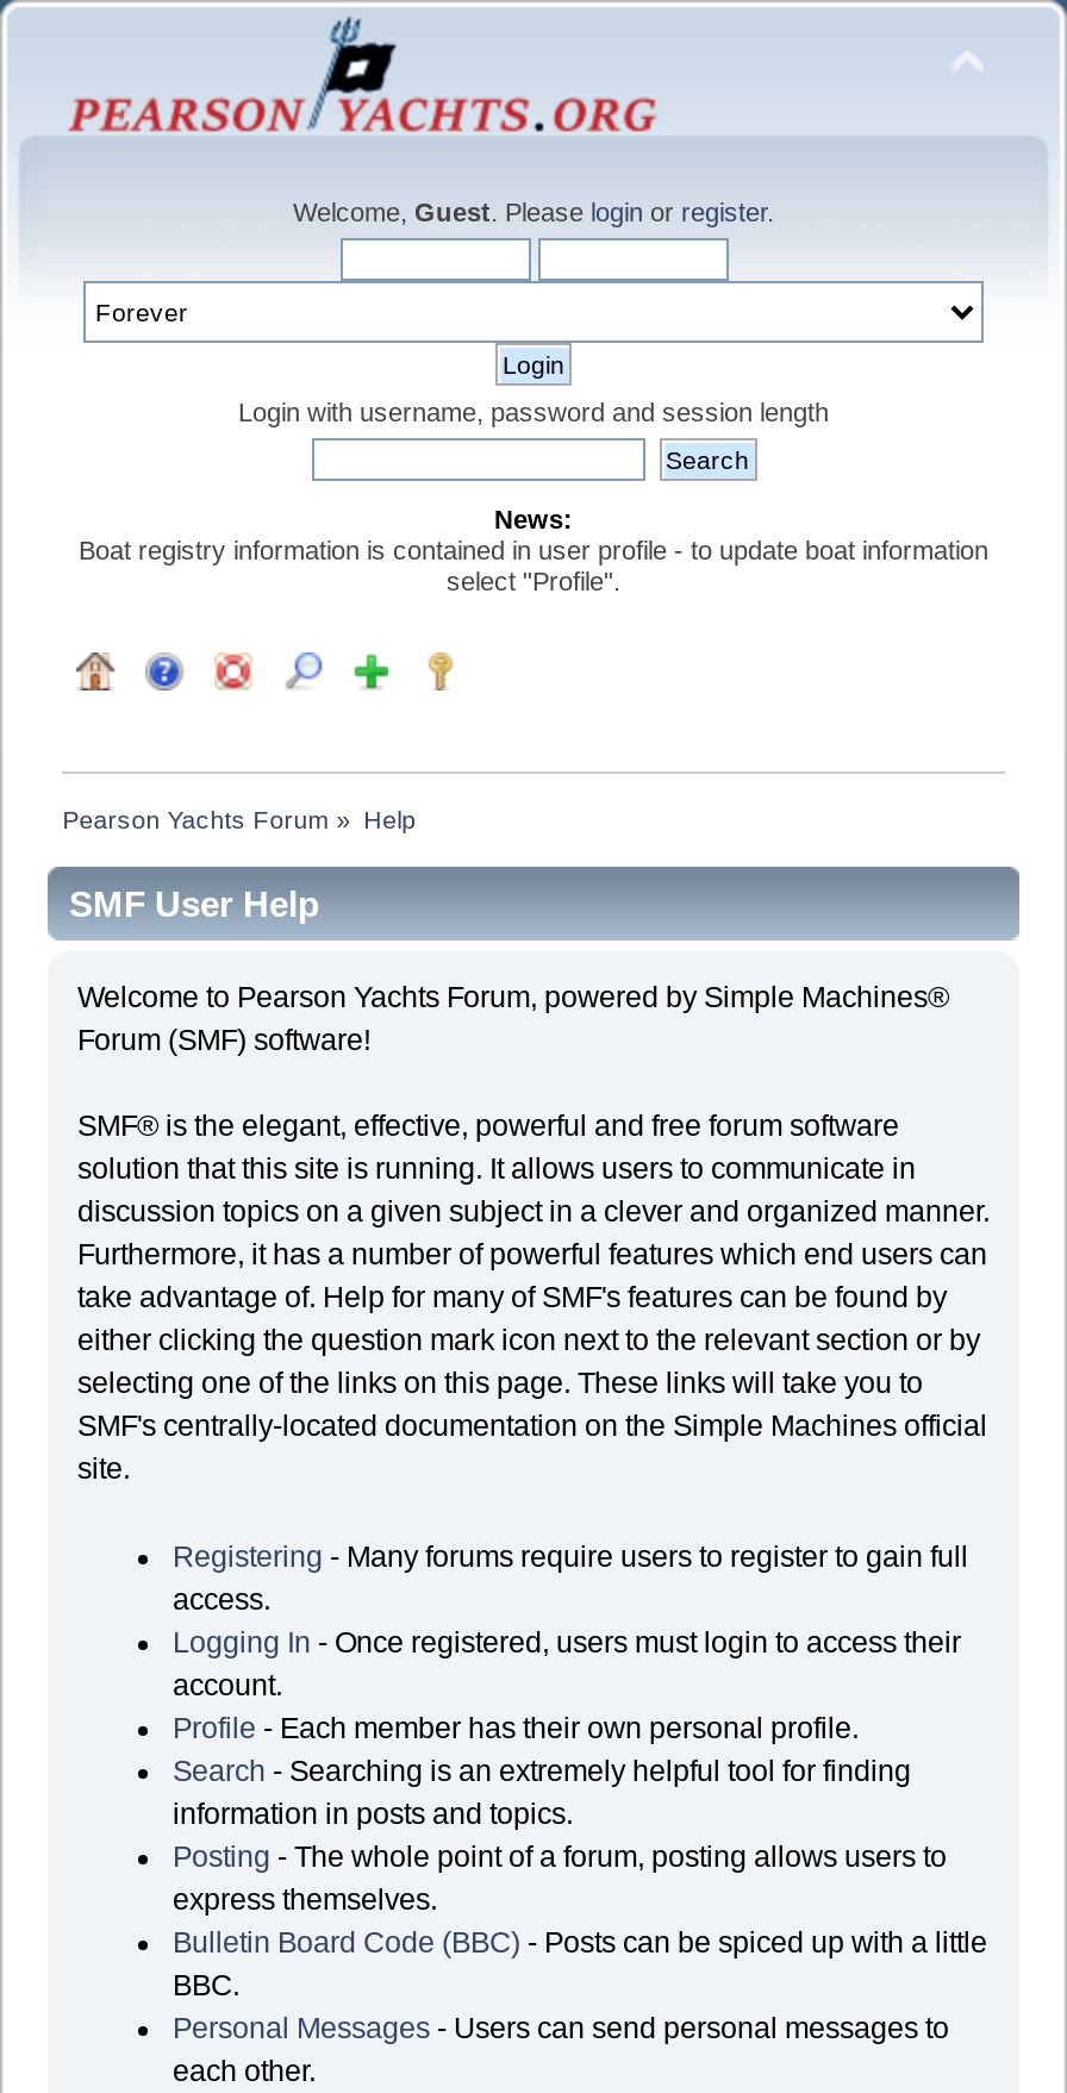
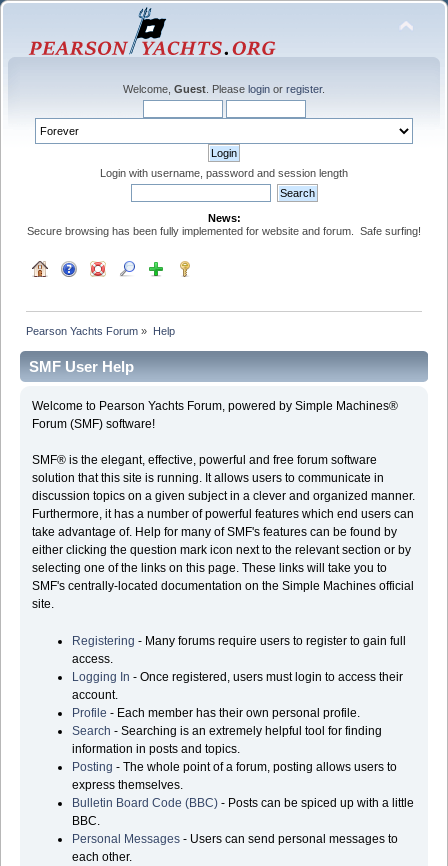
- Boat registry information is contained in user profile - to update boat information
- select "Profile".
+ Secure browsing has been fully implemented for website and forum. Safe surfing!
